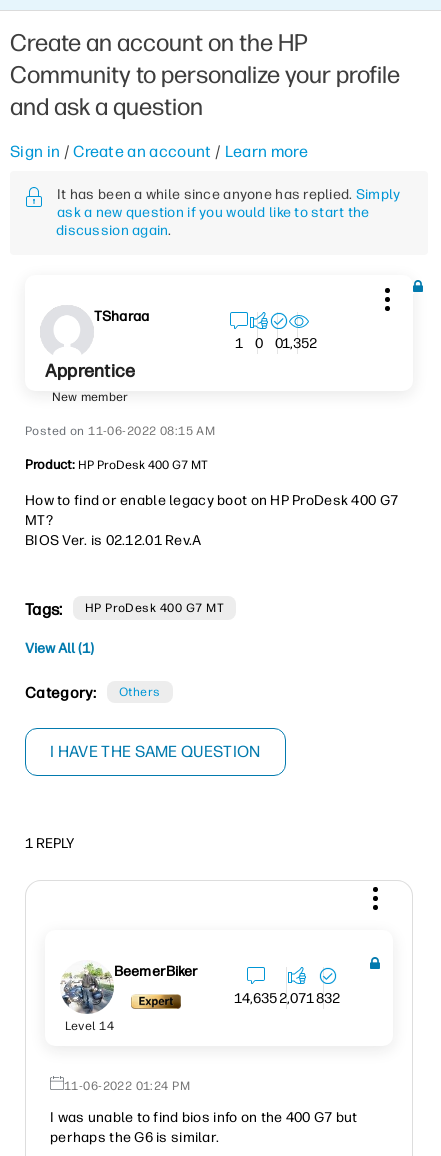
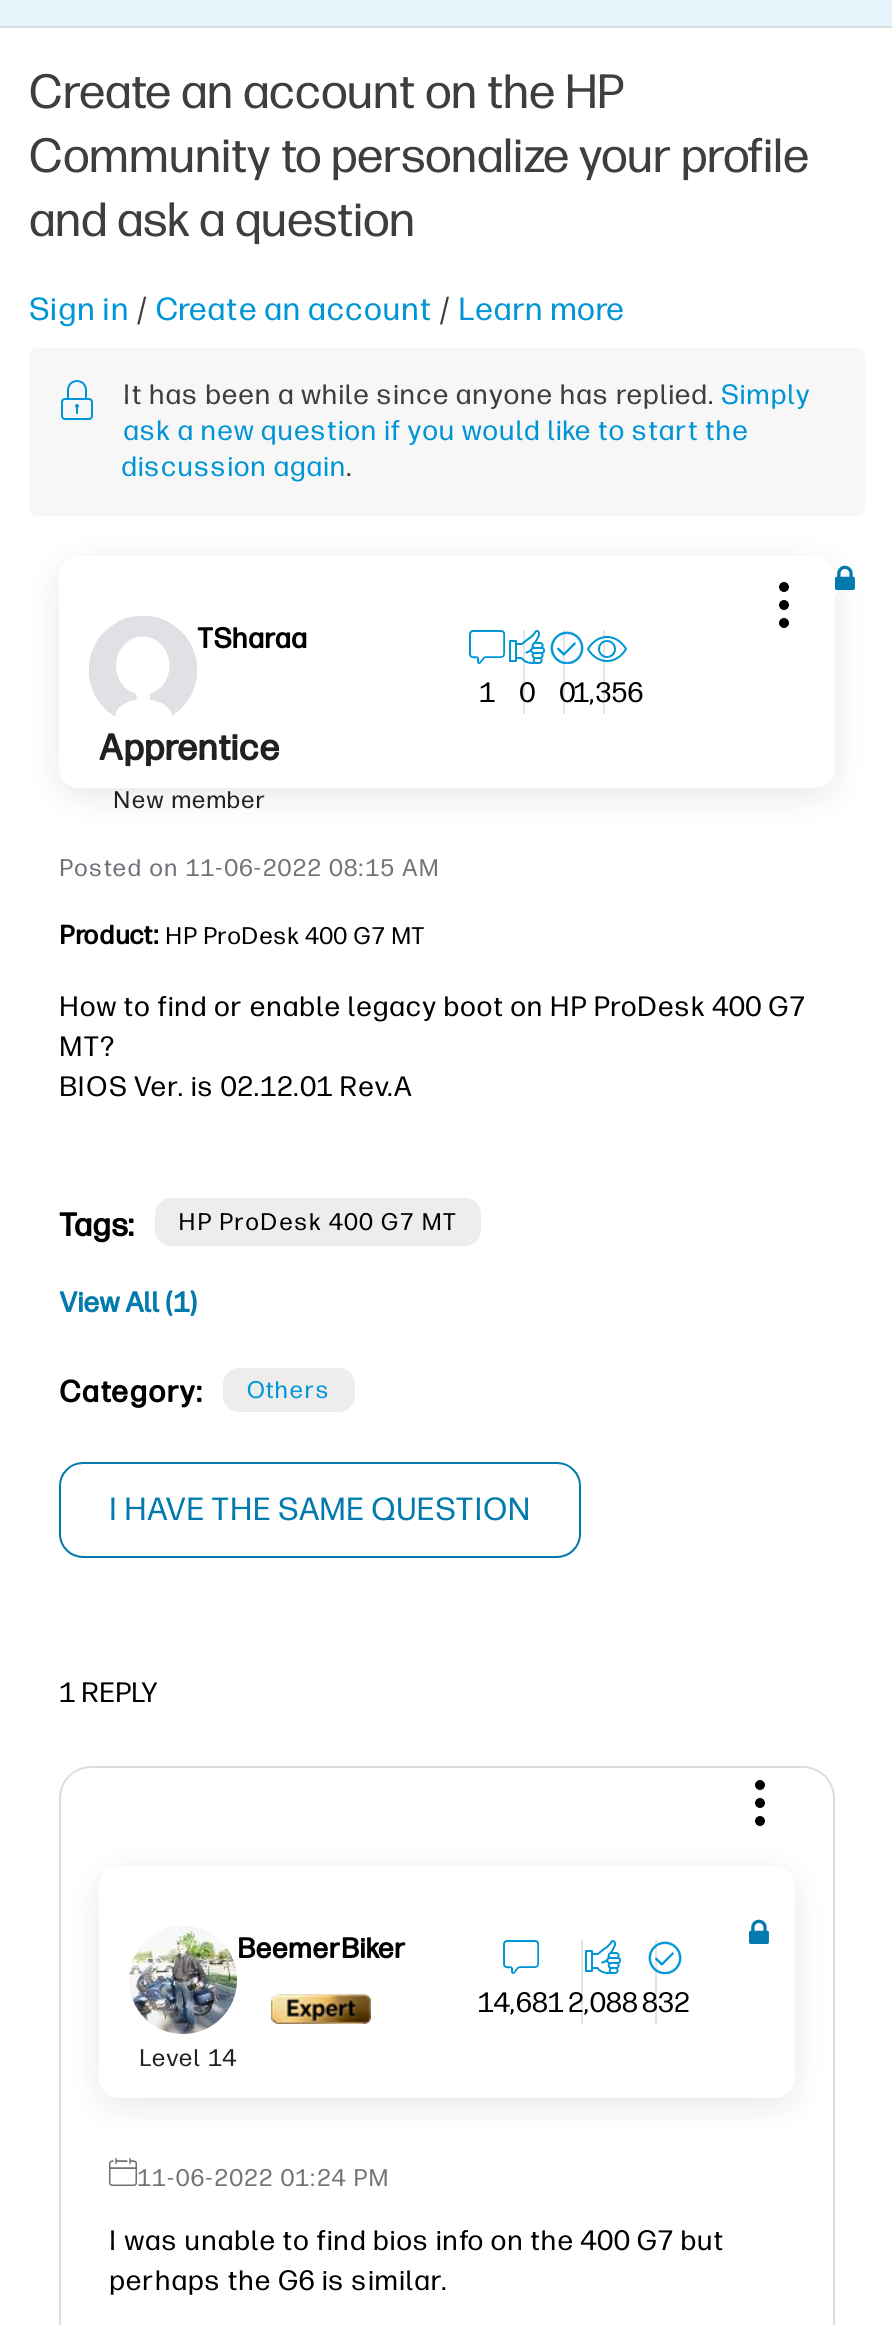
- 1 0 01,352
+ 1 0 01,356

- 14,635 2,071 832
+ 14,681 2,088 832
